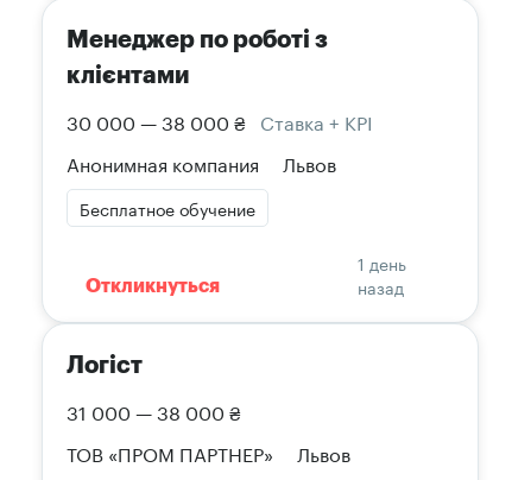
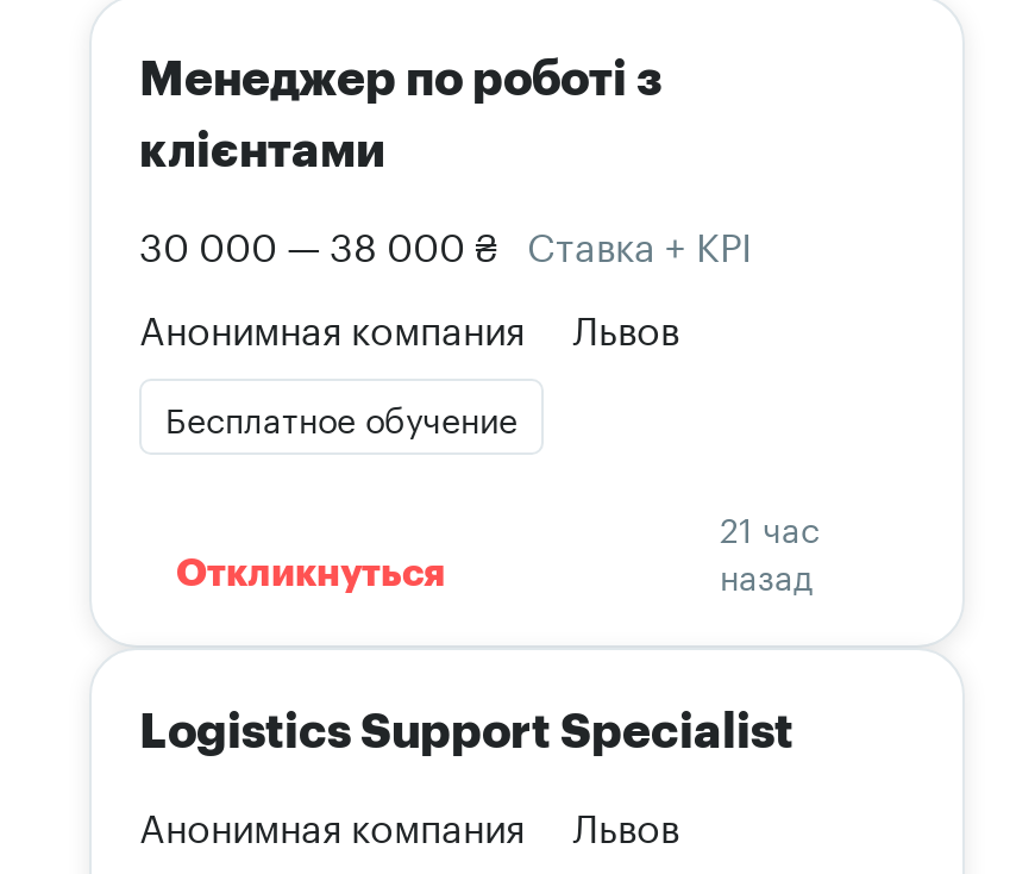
- 1 день
+ 21 час

- Логіст
+ Logistics Support Specialist

- 31 000 — 38 000 ₴
- ТОВ «ПРОМ ПАРТНЕР»
+ Анонимная компания
